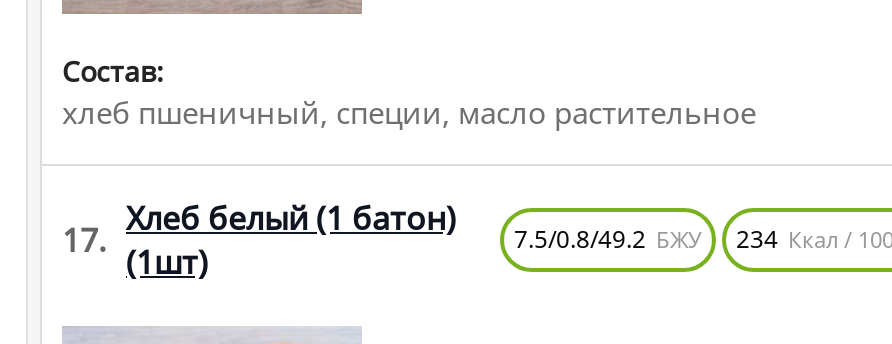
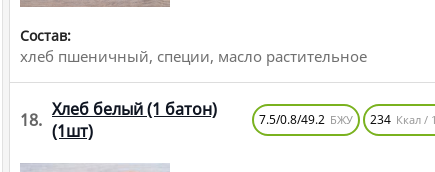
- 17. Хлеб белый (1 батон)
+ 18. Хлеб белый (1 батон)
